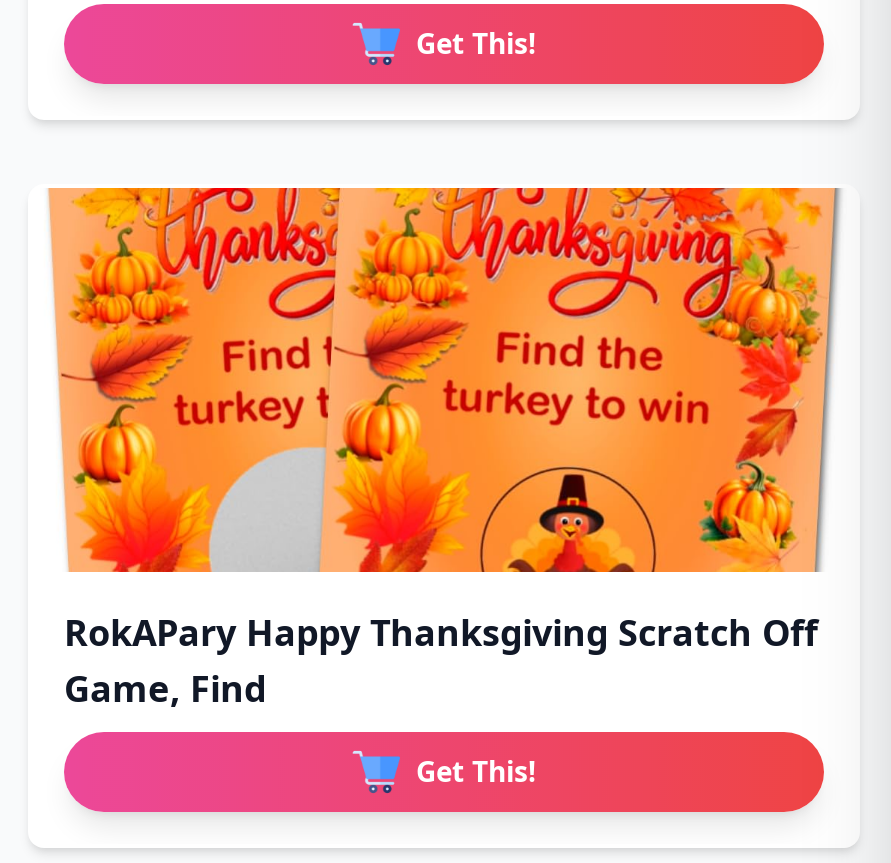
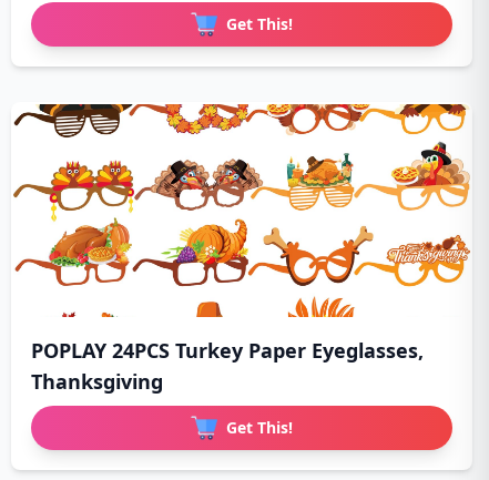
- [image]
- RokAPary Happy Thanksgiving Scratch Off
- Game, Find
+ [image]
+ POPLAY 24PCS Turkey Paper Eyeglasses,
+ Thanksgiving
